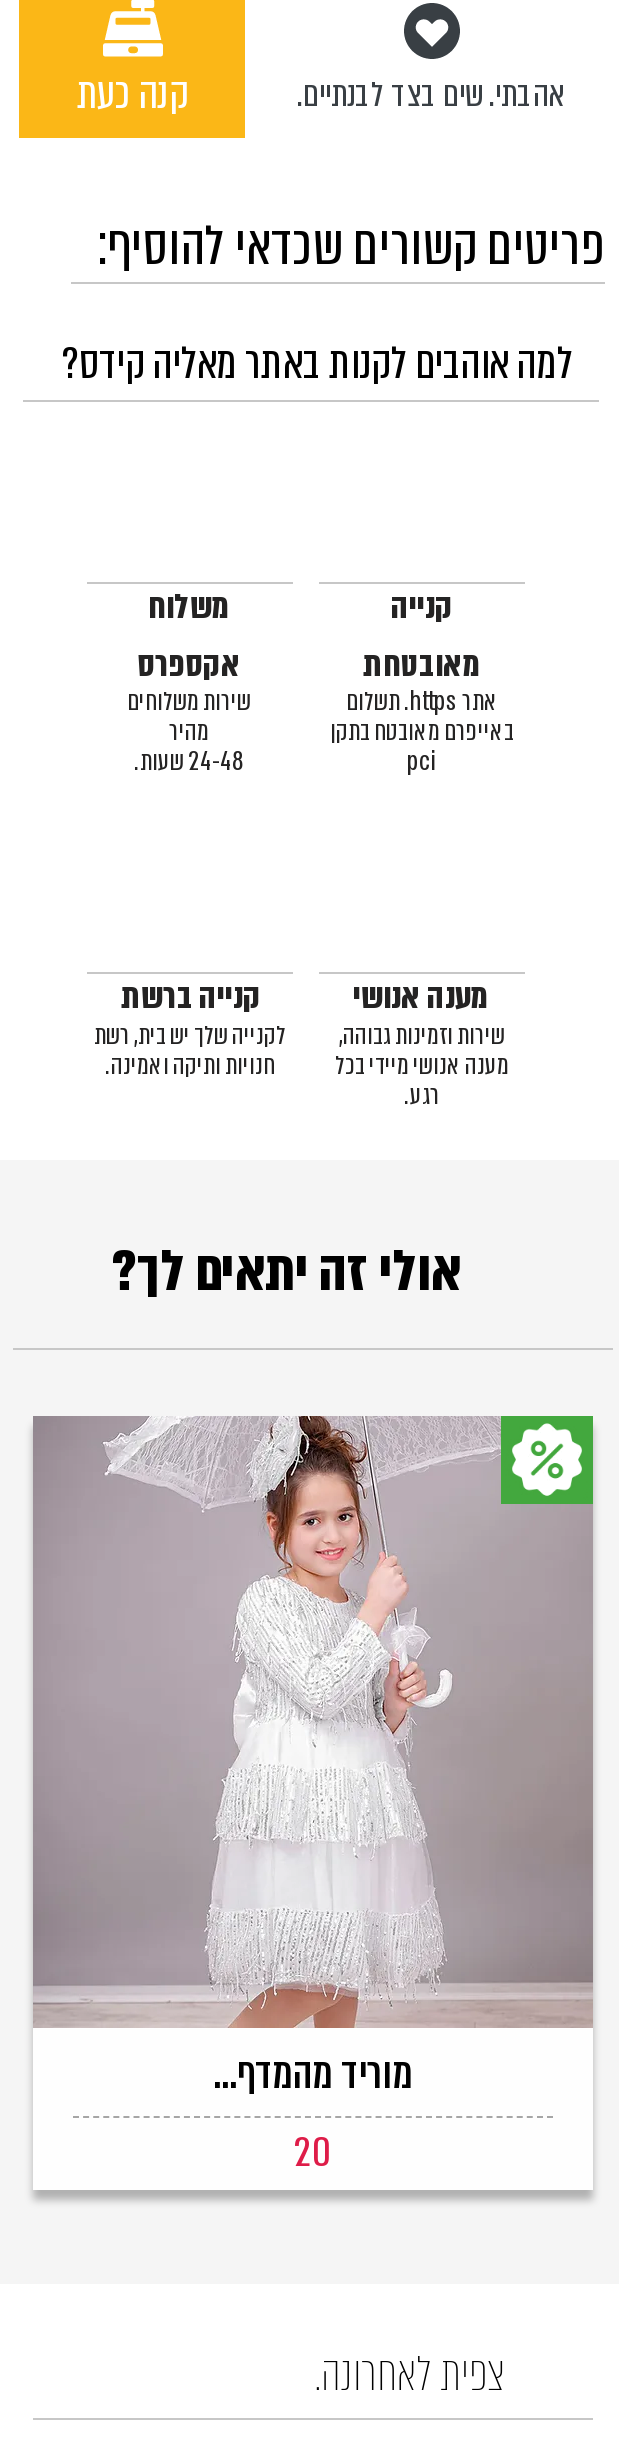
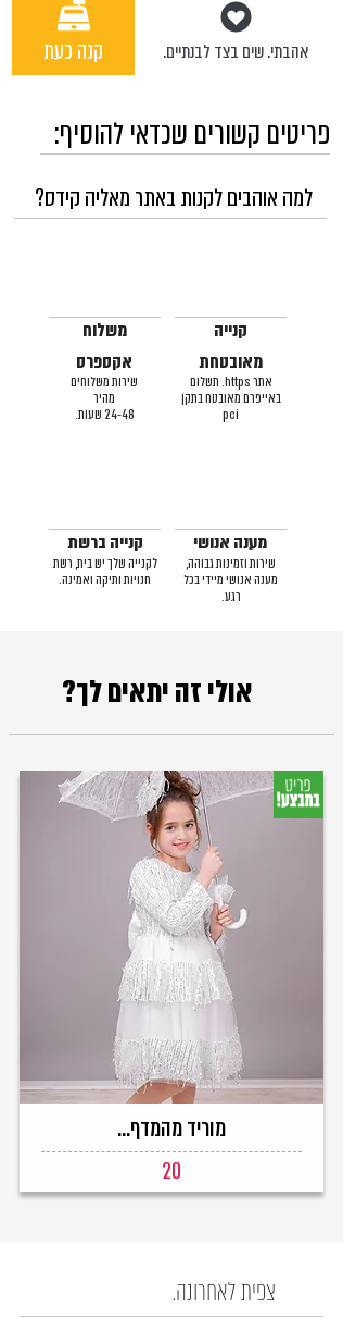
- [image]
+ [image]
